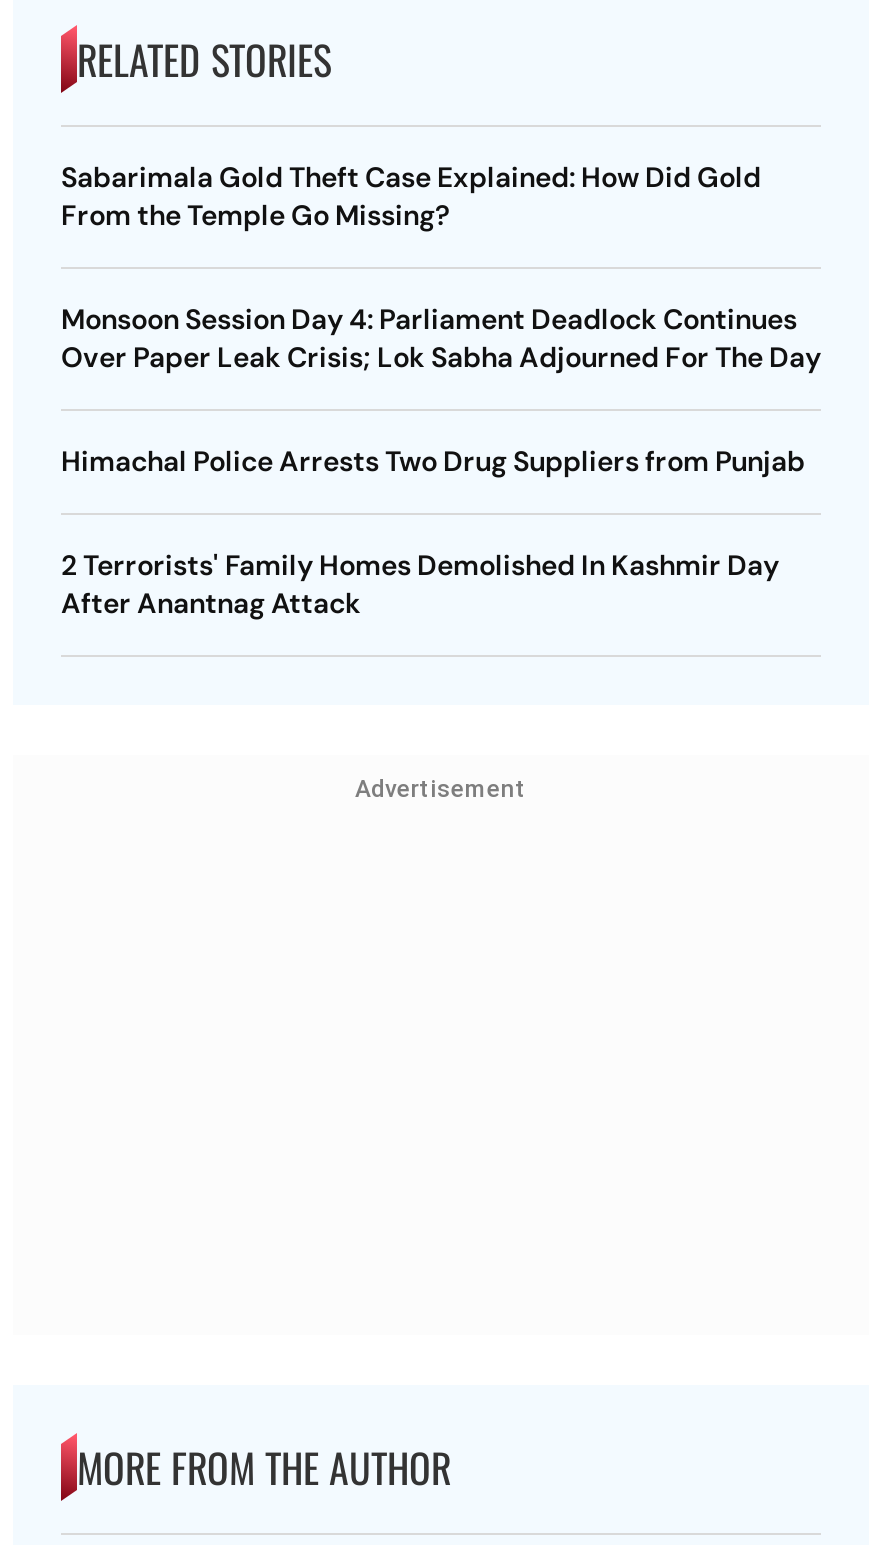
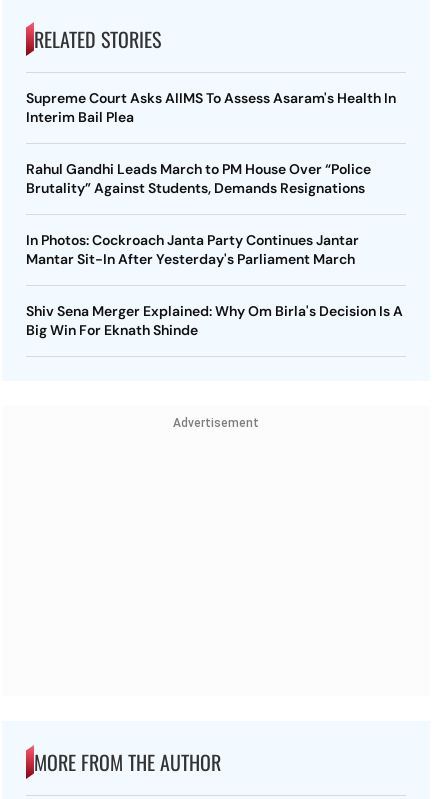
- Sabarimala Gold Theft Case Explained: How Did Gold
- From the Temple Go Missing?
+ Supreme Court Asks AIIMS To Assess Asaram's Health In
+ Interim Bail Plea

- Monsoon Session Day 4: Parliament Deadlock Continues
- Over Paper Leak Crisis; Lok Sabha Adjourned For The Day
+ Rahul Gandhi Leads March to PM House Over “Police
+ Brutality” Against Students, Demands Resignations

- Himachal Police Arrests Two Drug Suppliers from Punjab
+ In Photos: Cockroach Janta Party Continues Jantar
+ Mantar Sit-In After Yesterday's Parliament March

- 2 Terrorists' Family Homes Demolished In Kashmir Day
- After Anantnag Attack
+ Shiv Sena Merger Explained: Why Om Birla's Decision Is A
+ Big Win For Eknath Shinde
